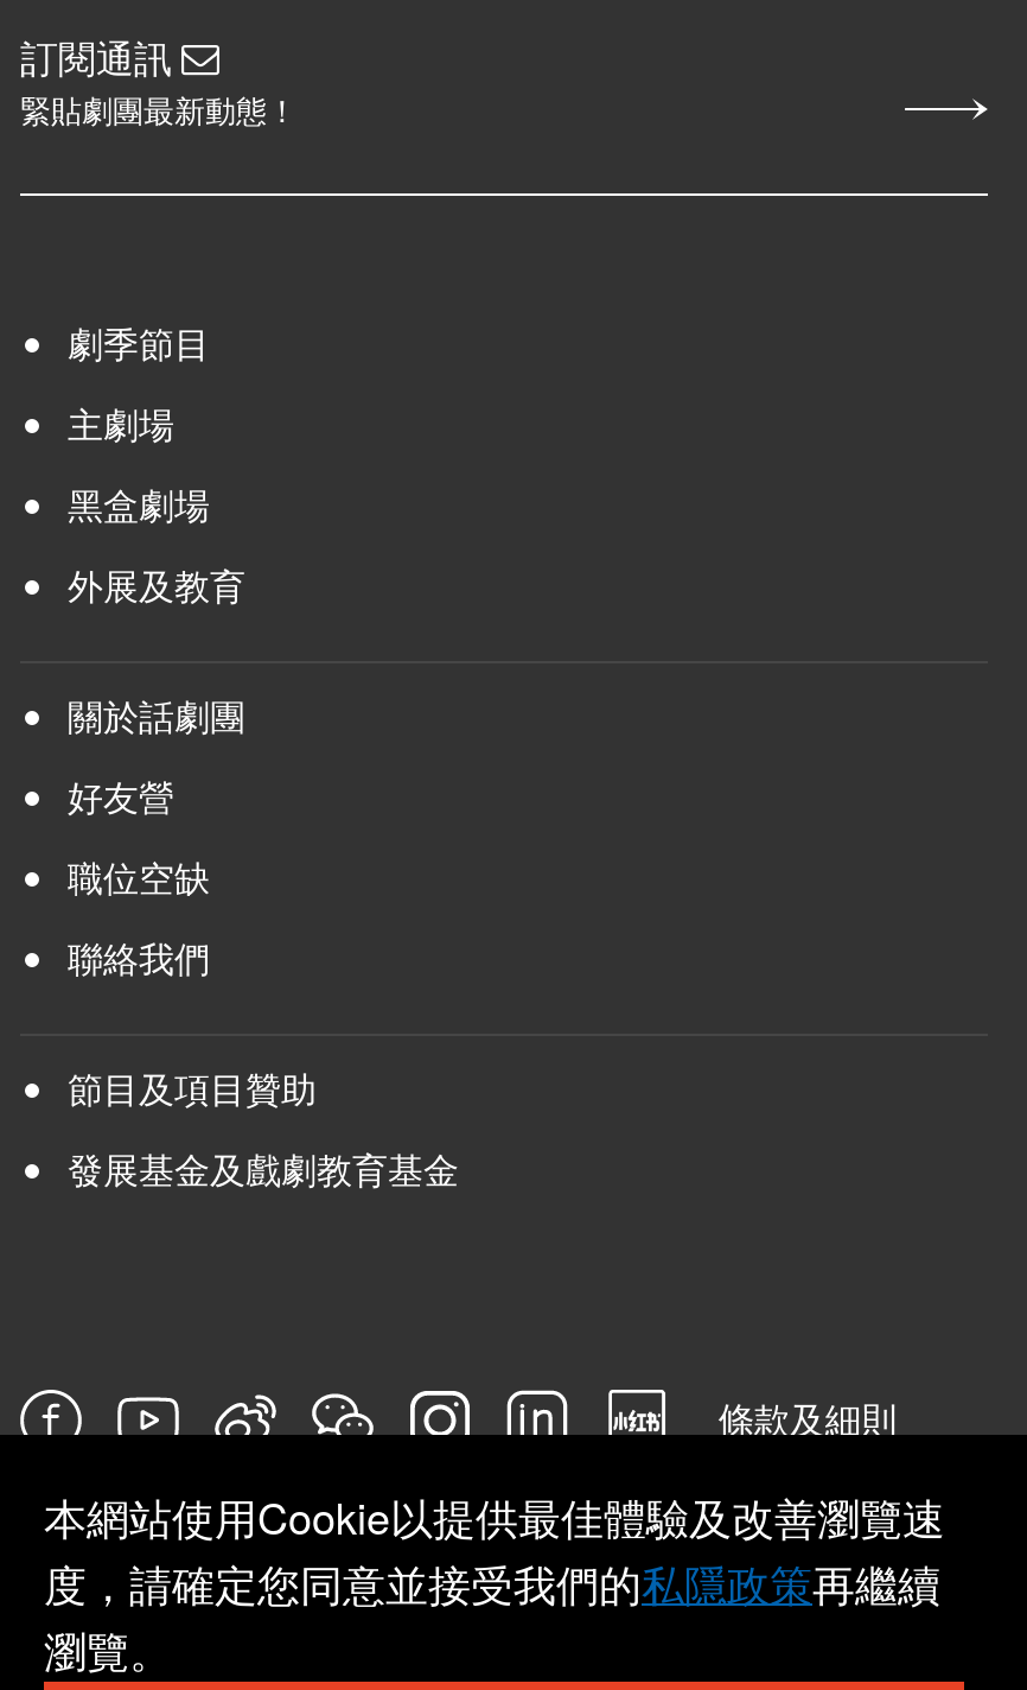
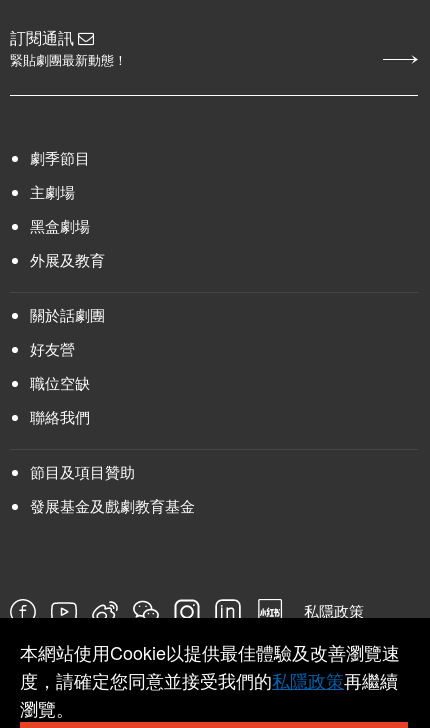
- 條款及細則
+ 私隱政策
